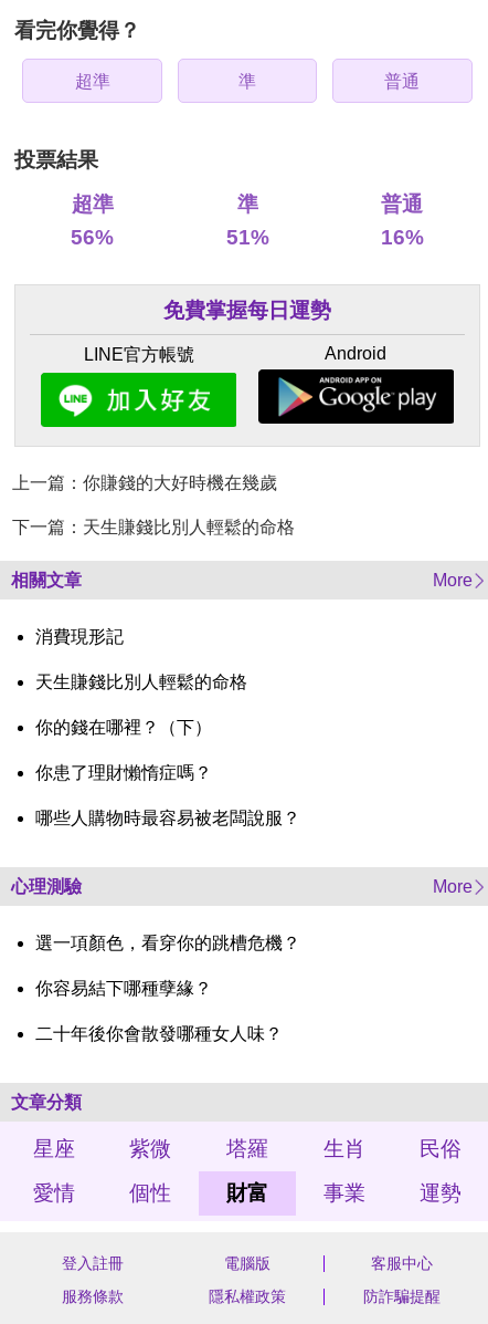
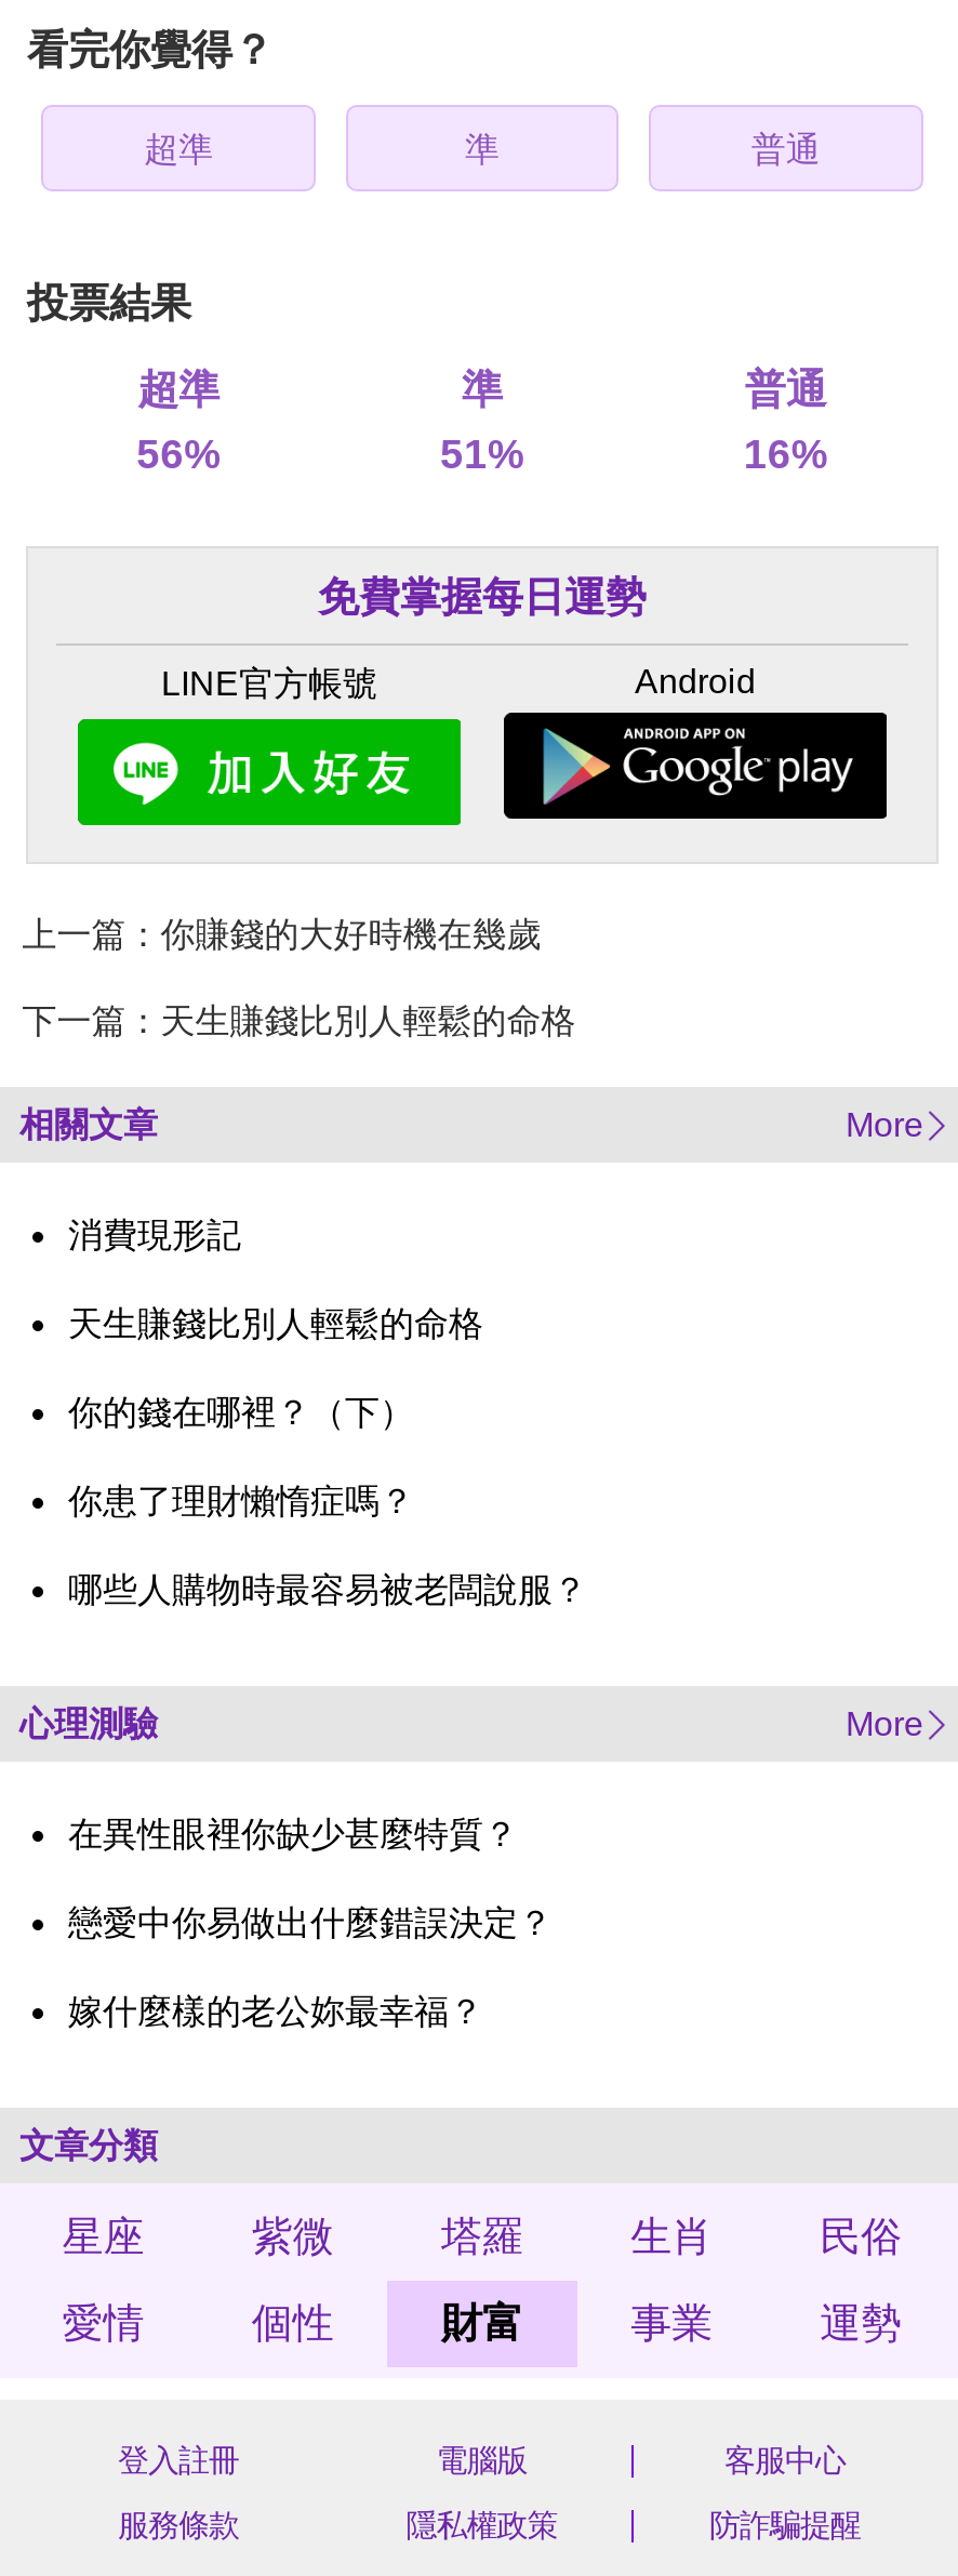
- 選一項顏色，看穿你的跳槽危機？
+ 在異性眼裡你缺少甚麼特質？

- 你容易結下哪種孽緣？
+ 戀愛中你易做出什麼錯誤決定？

- 二十年後你會散發哪種女人味？
+ 嫁什麼樣的老公妳最幸福？
